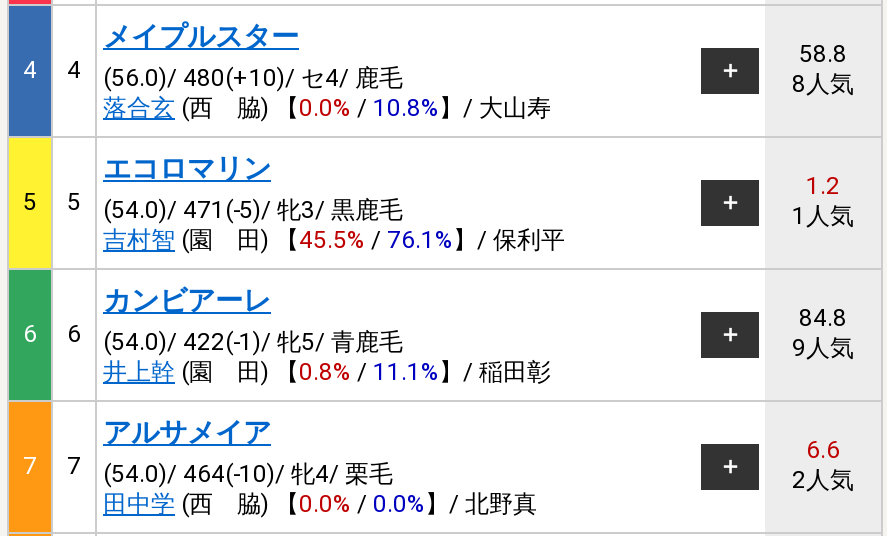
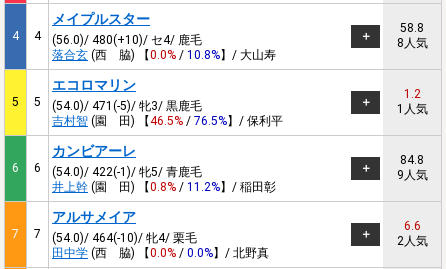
- 吉村智(園 田) 【45.5% / 76.1%】/ 保利平
+ 吉村智(園 田) 【46.5% / 76.5%】/ 保利平

- 井上幹(園 田) 【0.8% / 11.1%】/ 稲田彰
+ 井上幹(園 田) 【0.8% / 11.2%】/ 稲田彰
